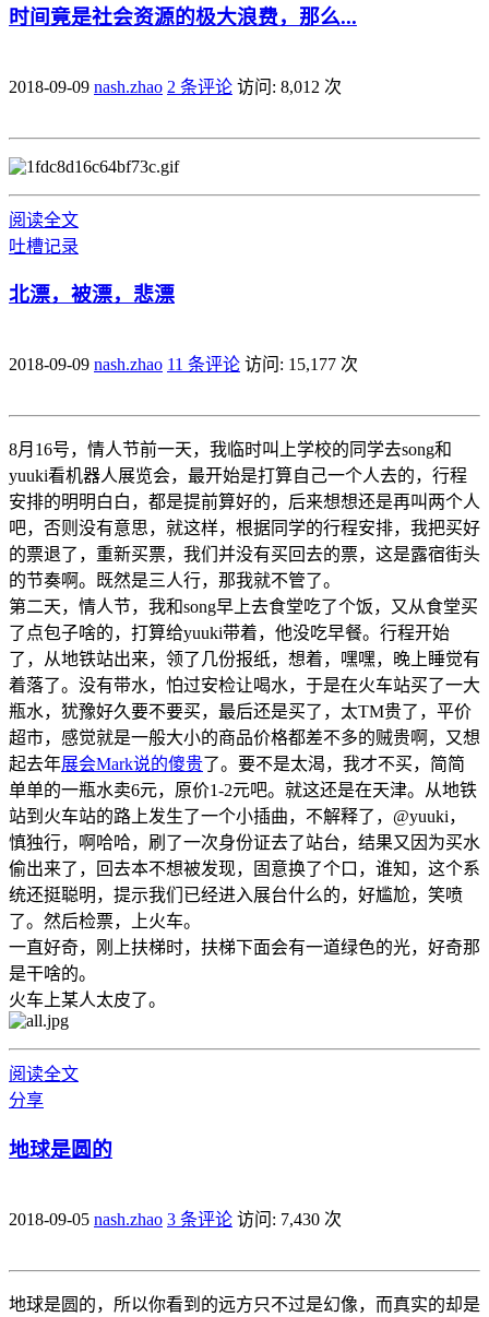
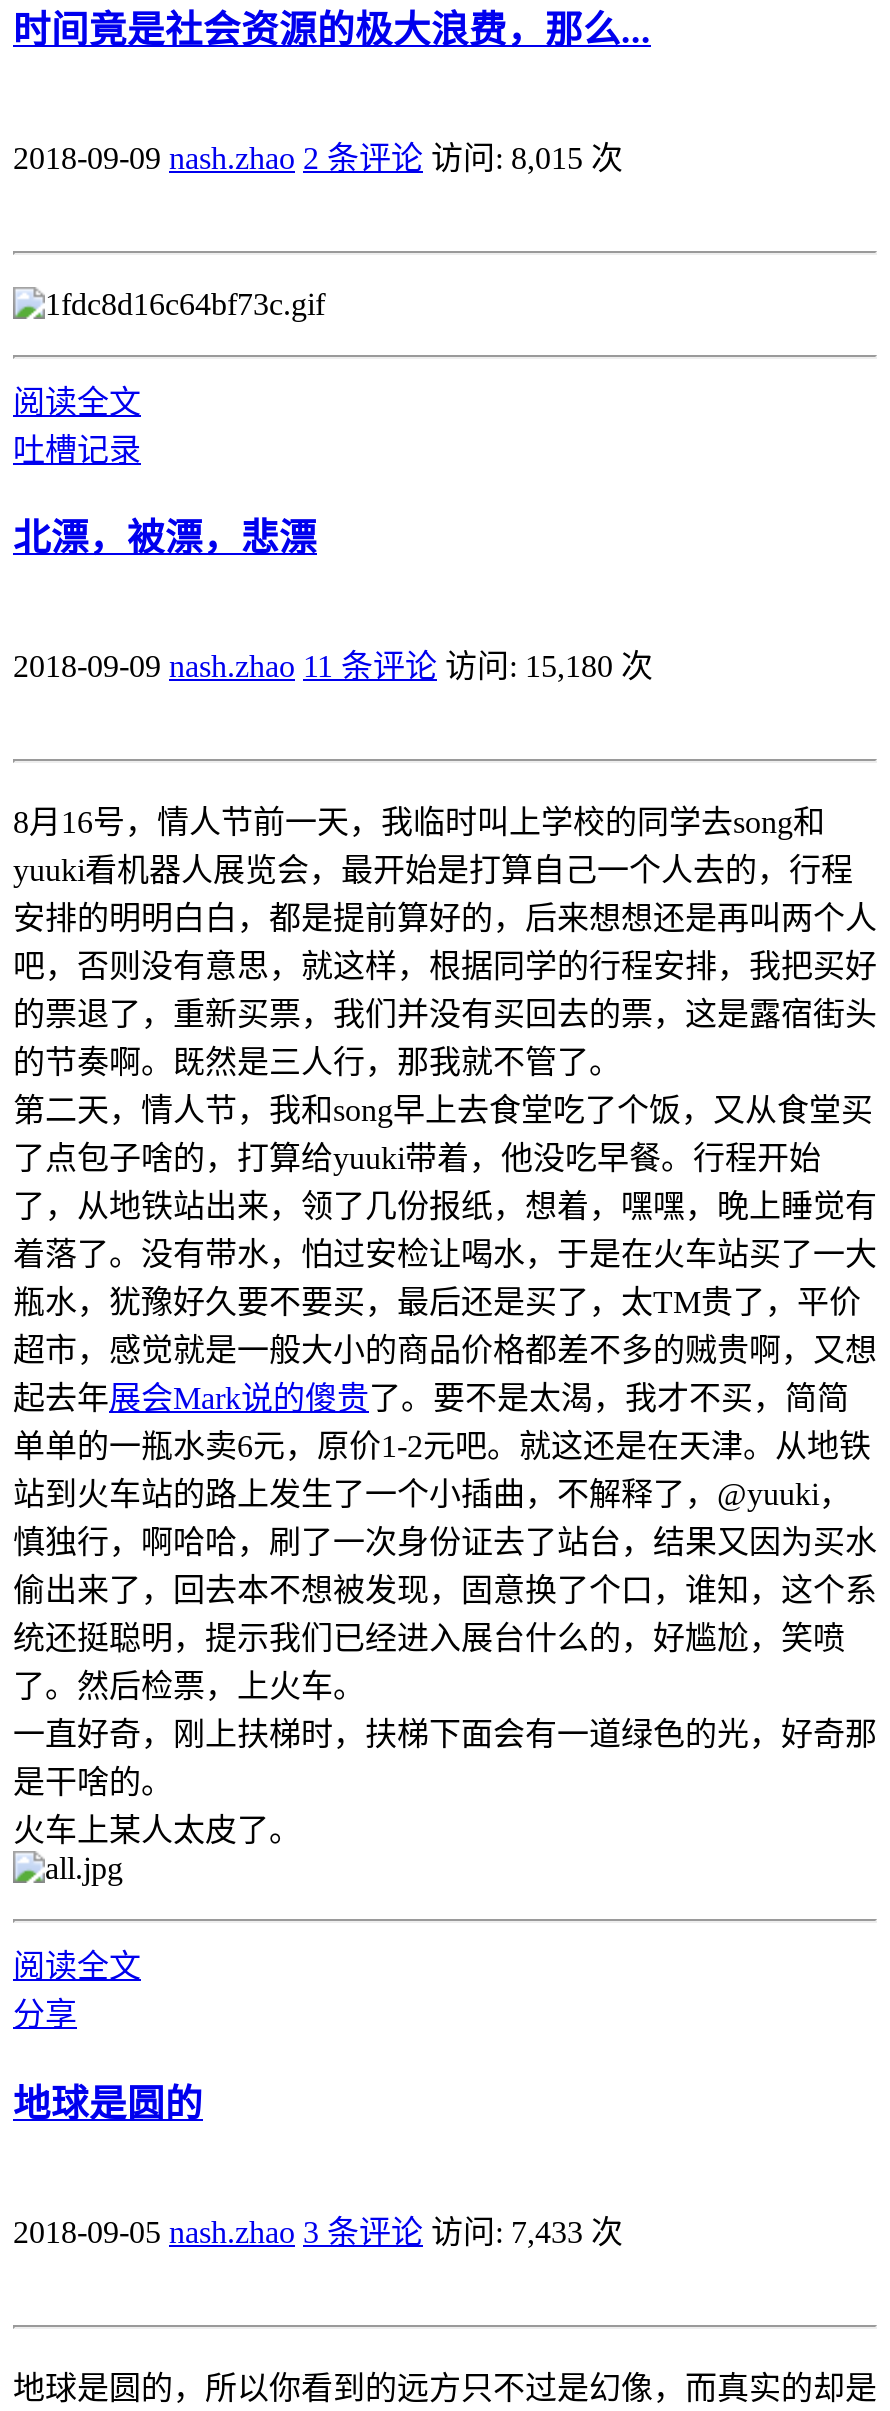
- 2018-09-09 nash.zhao 2 条评论 访问: 8,012 次
+ 2018-09-09 nash.zhao 2 条评论 访问: 8,015 次

- 2018-09-09 nash.zhao 11 条评论 访问: 15,177 次
+ 2018-09-09 nash.zhao 11 条评论 访问: 15,180 次

- 2018-09-05 nash.zhao 3 条评论 访问: 7,430 次
+ 2018-09-05 nash.zhao 3 条评论 访问: 7,433 次
